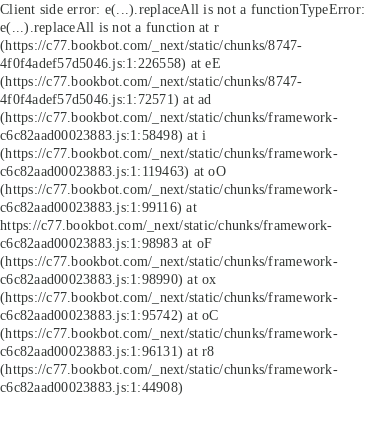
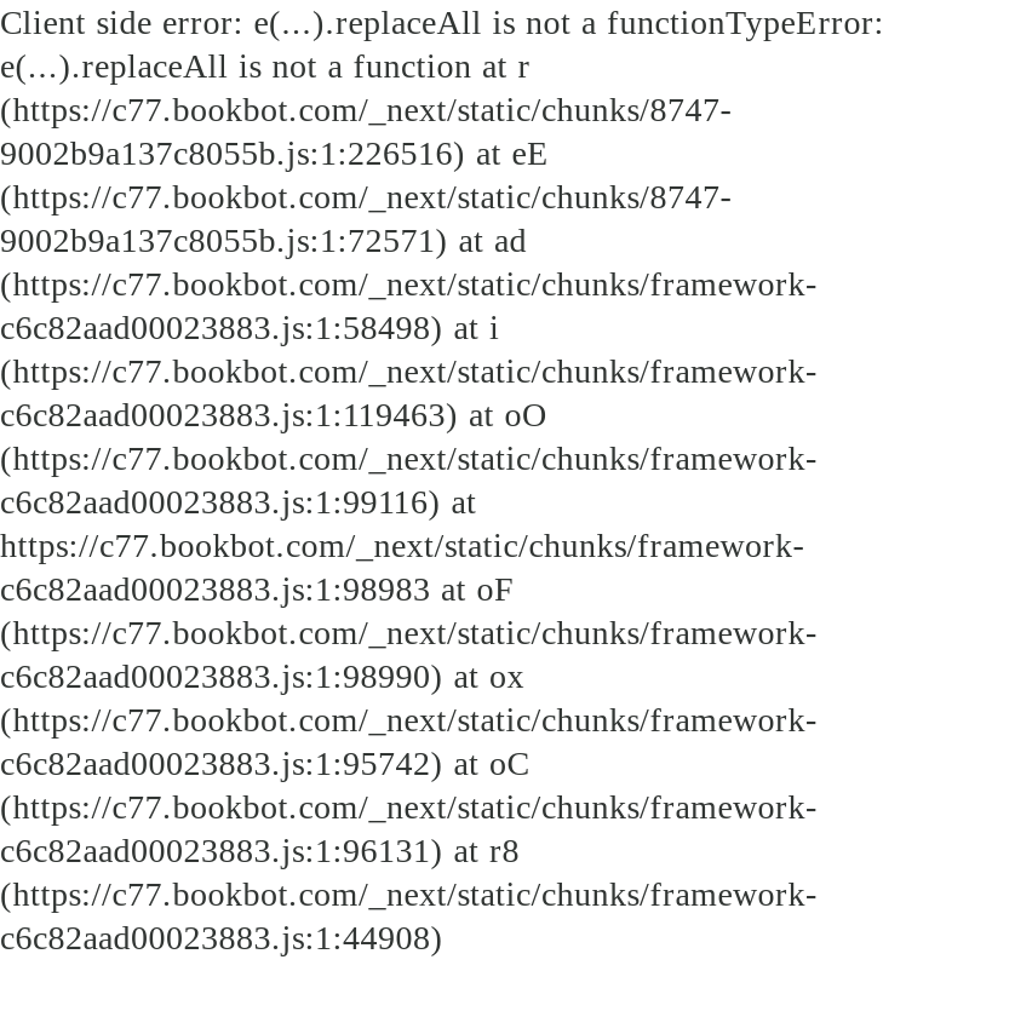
- 4f0f4adef57d5046.js:1:226558) at eE
+ 9002b9a137c8055b.js:1:226516) at eE

- 4f0f4adef57d5046.js:1:72571) at ad
+ 9002b9a137c8055b.js:1:72571) at ad
